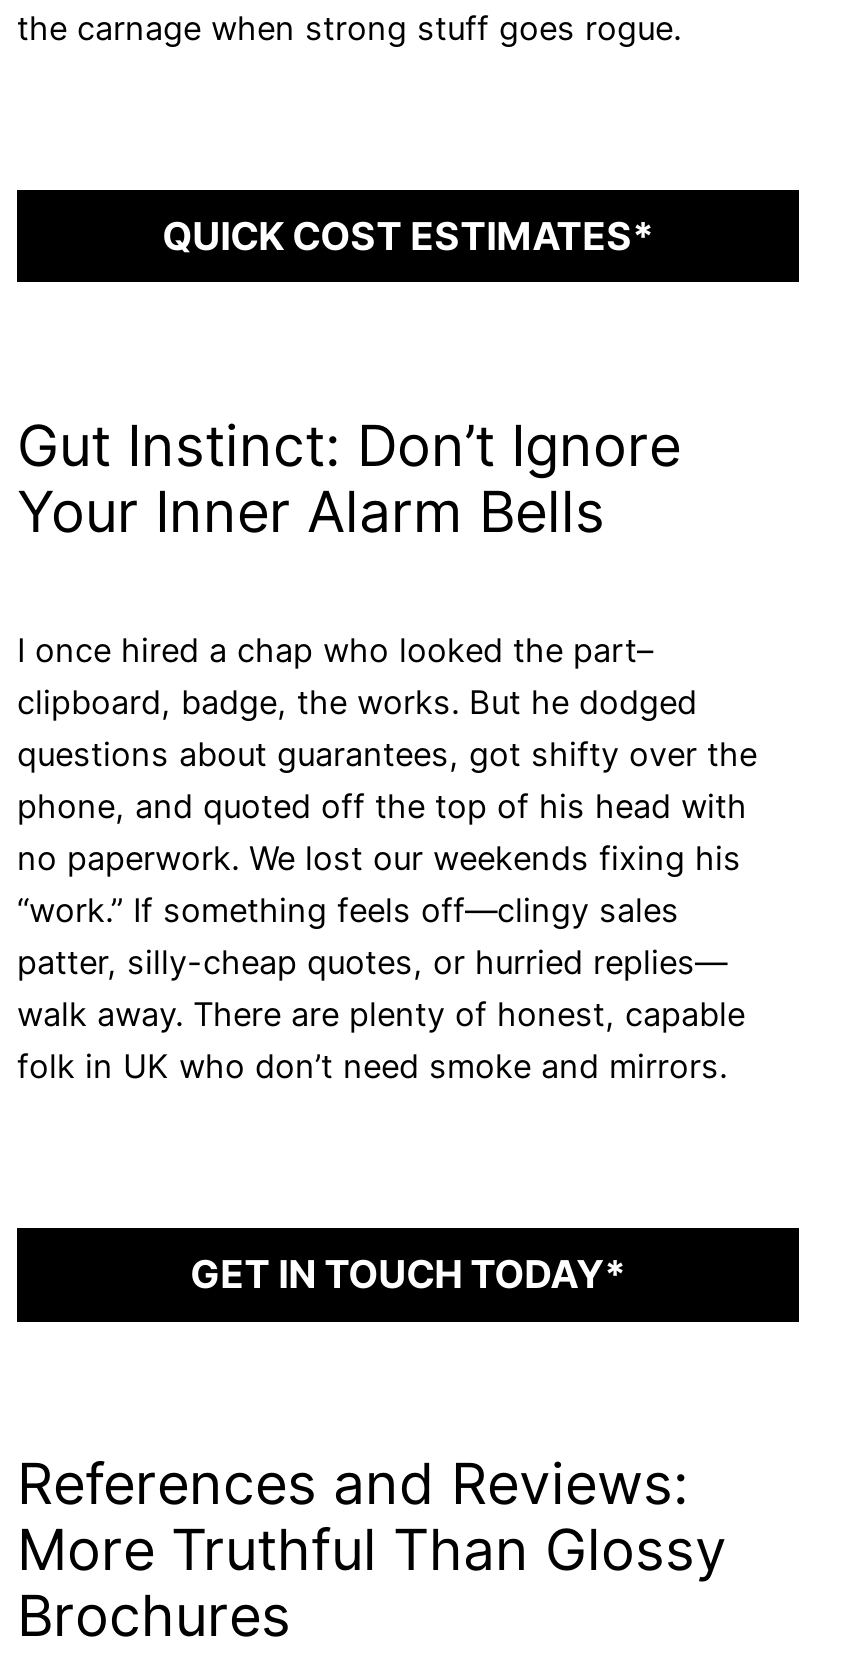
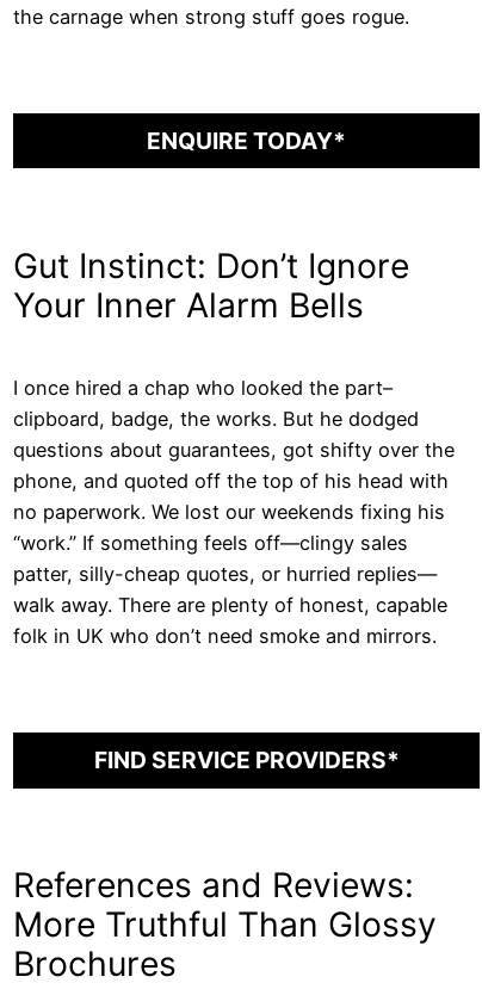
- QUICK COST ESTIMATES*
+ ENQUIRE TODAY*

- GET IN TOUCH TODAY*
+ FIND SERVICE PROVIDERS*
